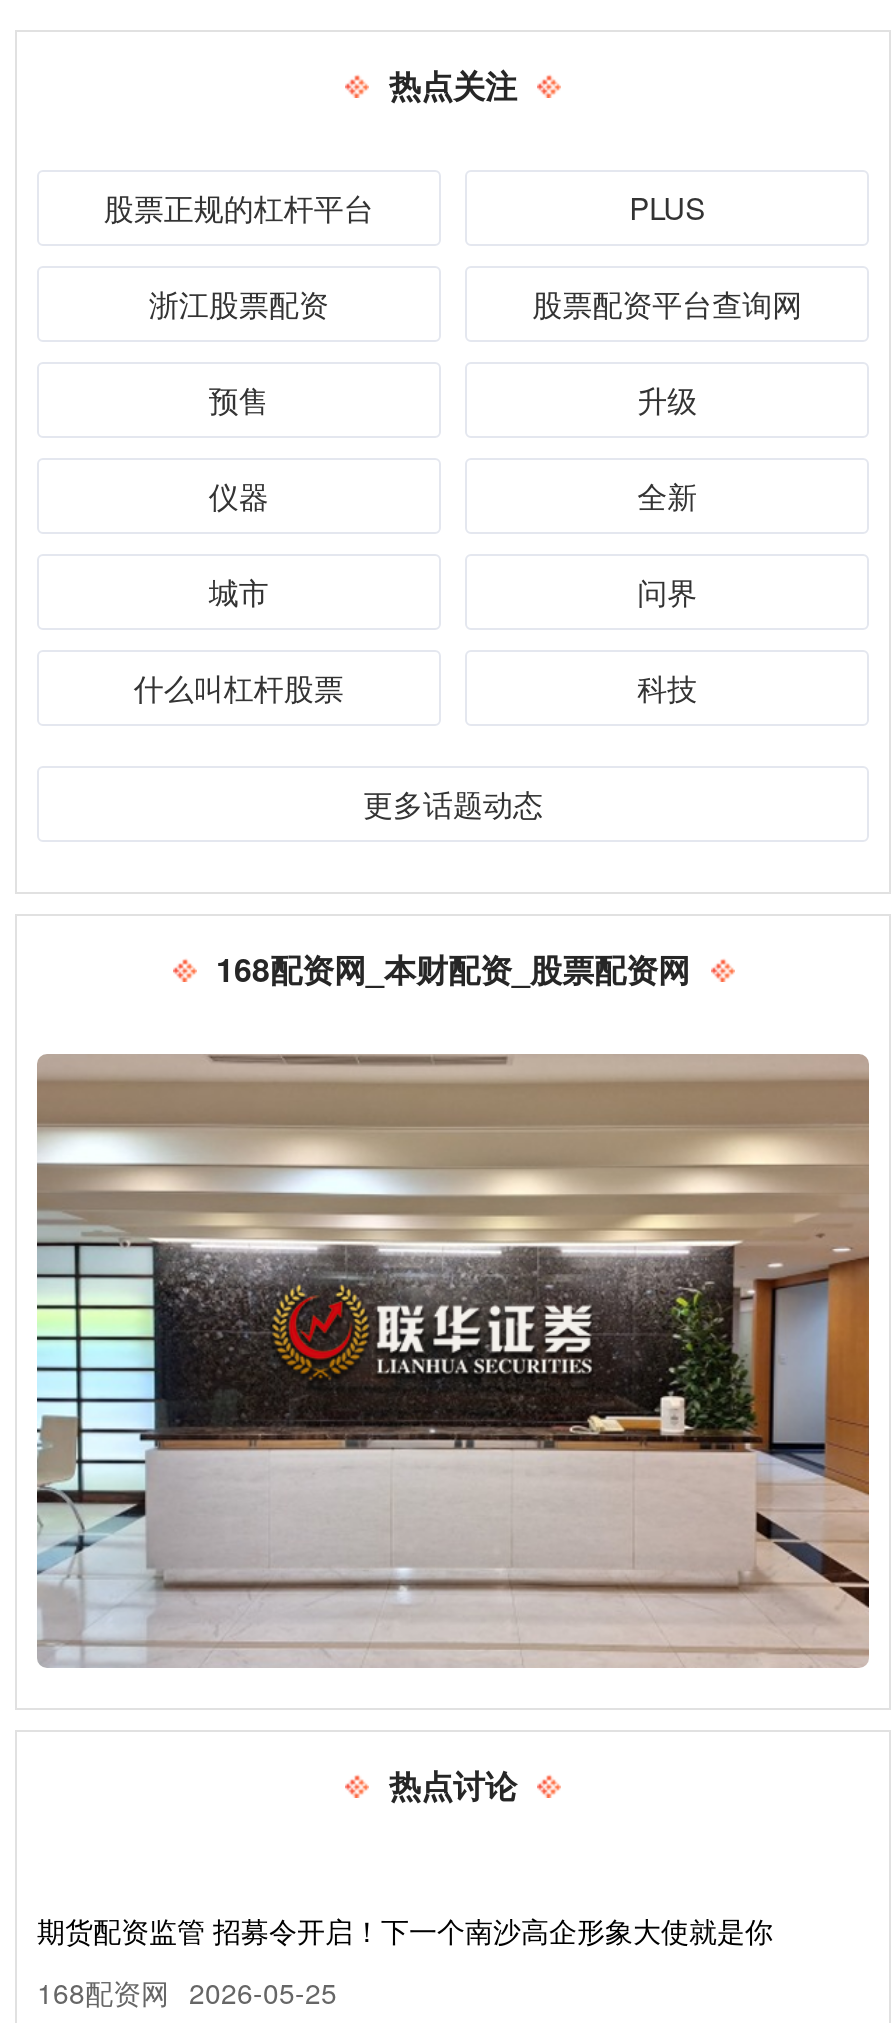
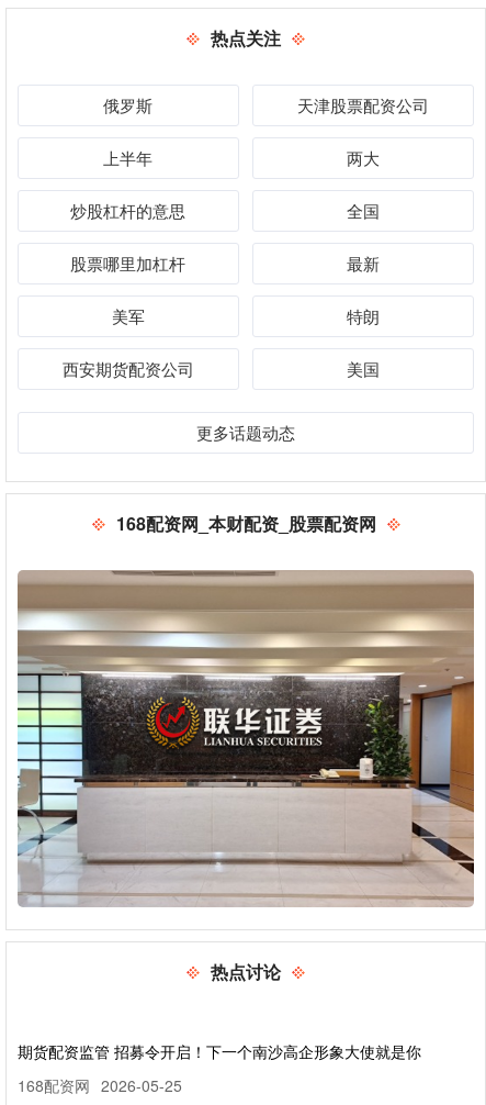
- 股票正规的杠杆平台
- PLUS
+ 俄罗斯
+ 天津股票配资公司

- 浙江股票配资
- 股票配资平台查询网
+ 上半年
+ 两大

- 预售
- 升级
+ 炒股杠杆的意思
+ 全国

- 仪器
- 全新
+ 股票哪里加杠杆
+ 最新

- 城市
- 问界
+ 美军
+ 特朗

- 什么叫杠杆股票
- 科技
+ 西安期货配资公司
+ 美国
